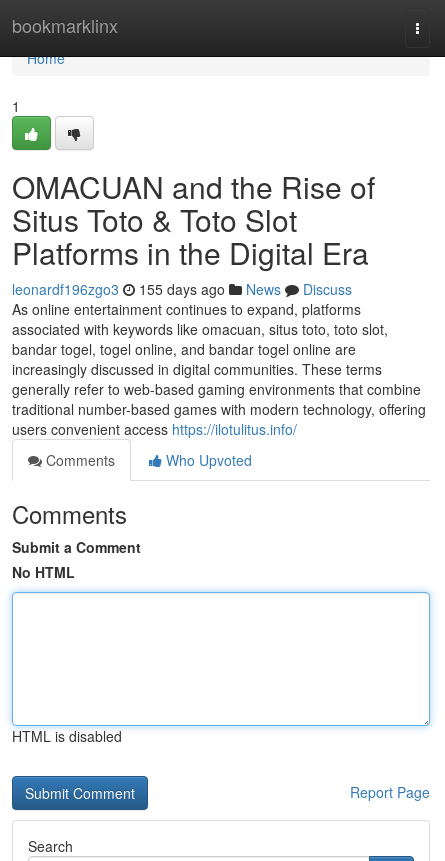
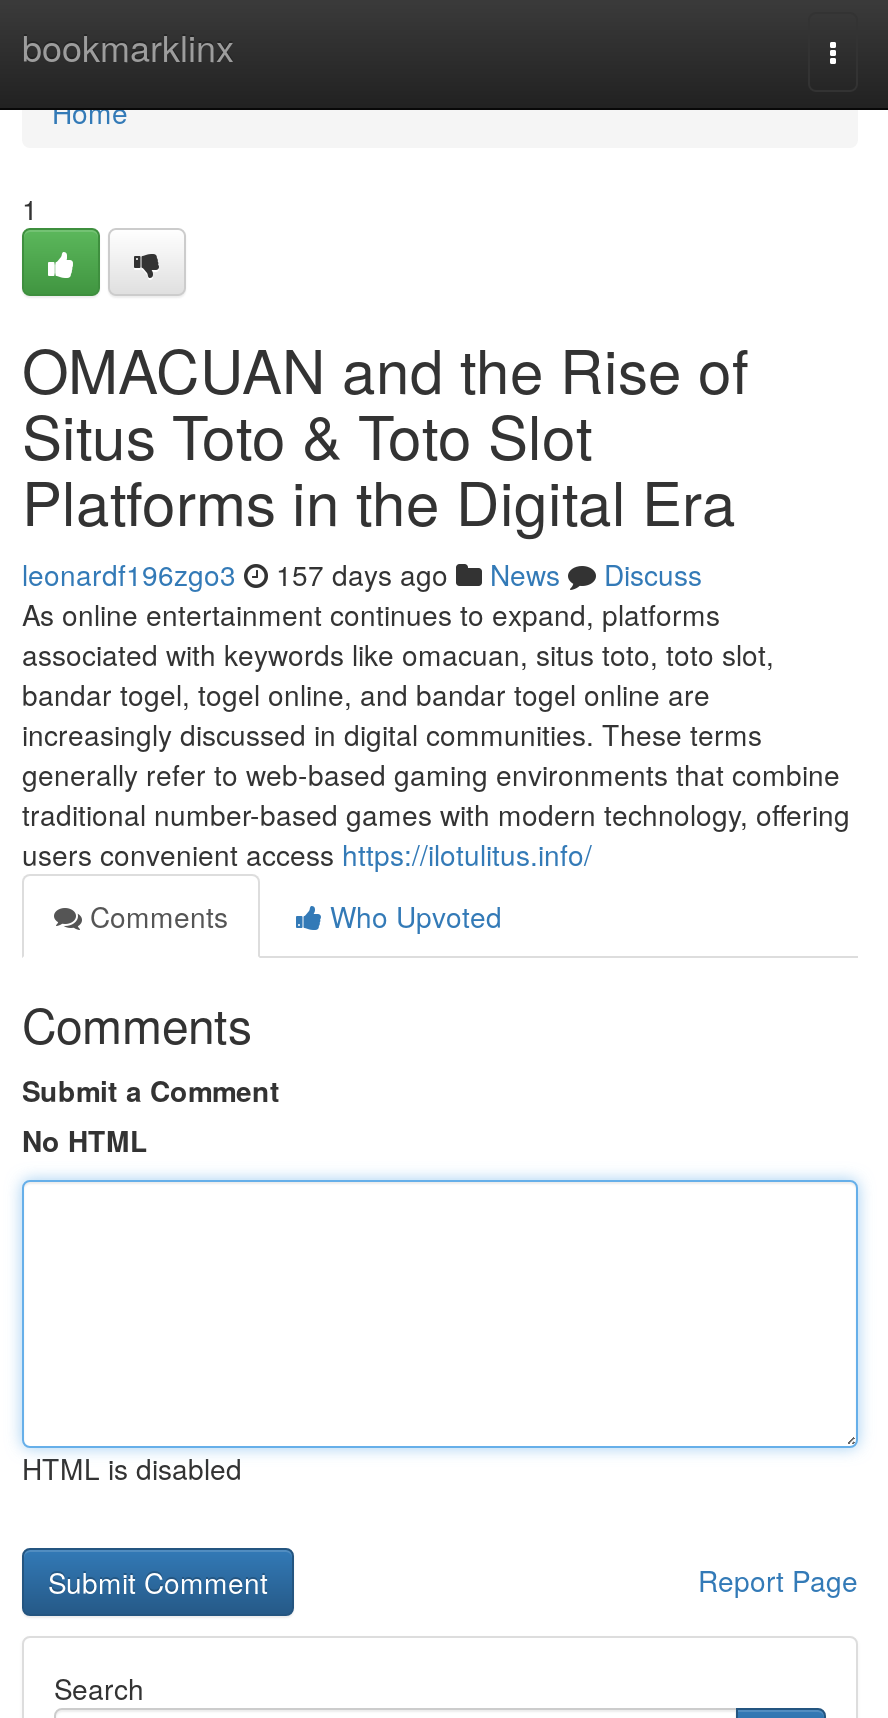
- leonardf196zgo3 155 days ago News Discuss
+ leonardf196zgo3 157 days ago News Discuss
